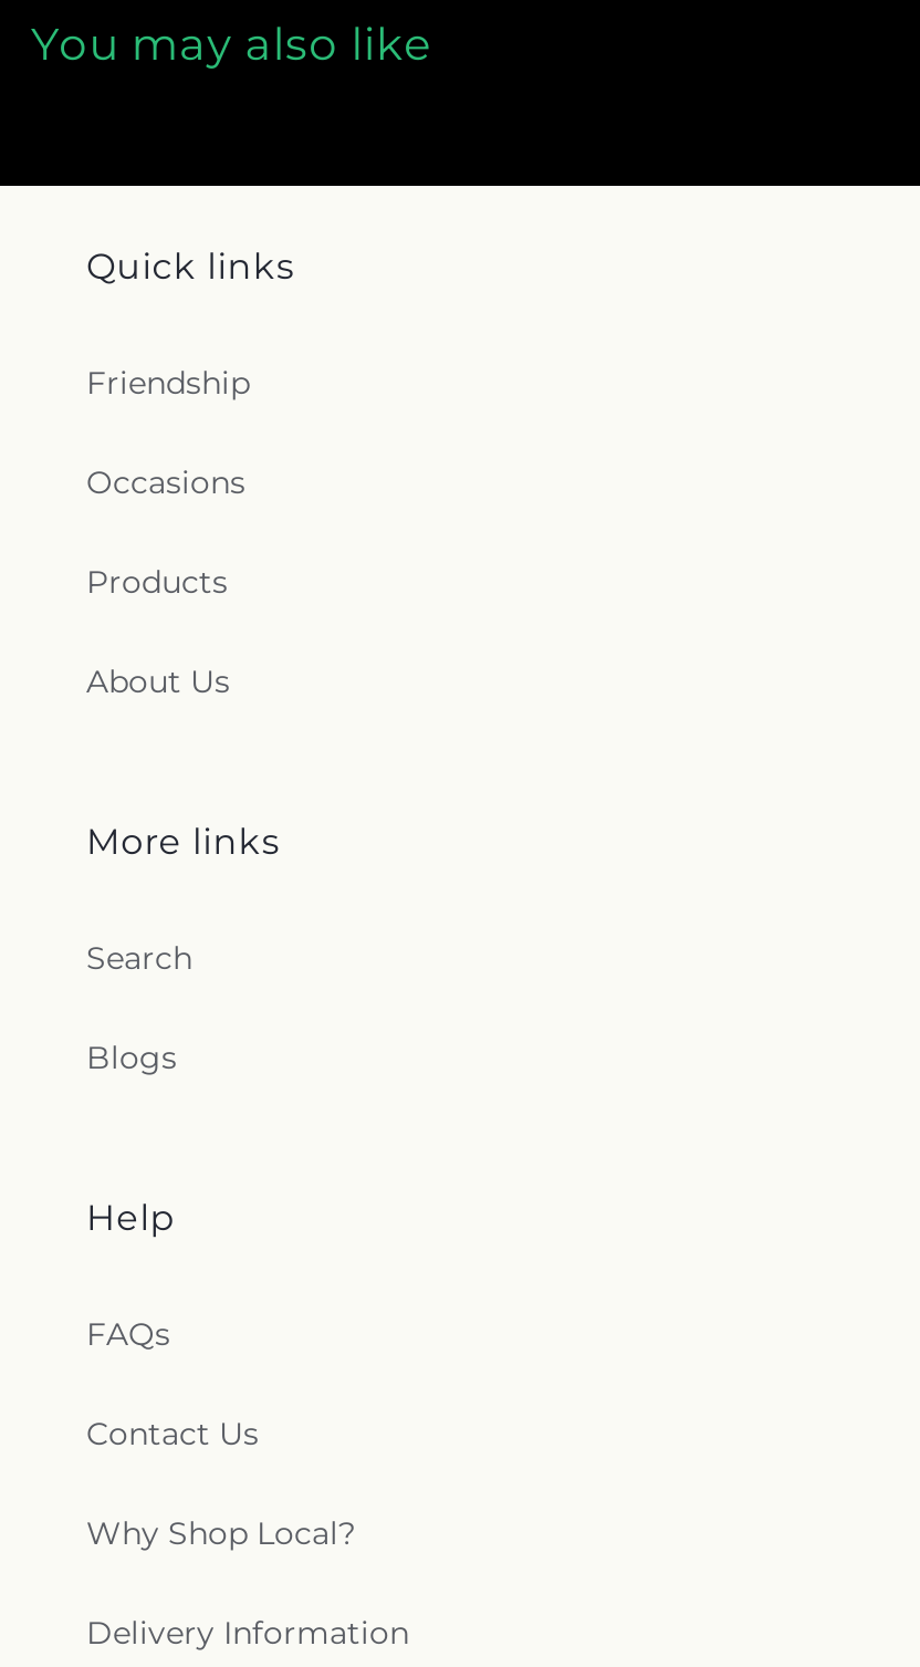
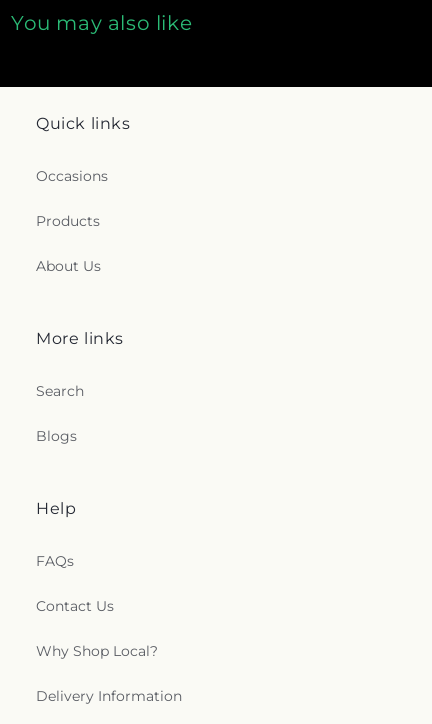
- Friendship
